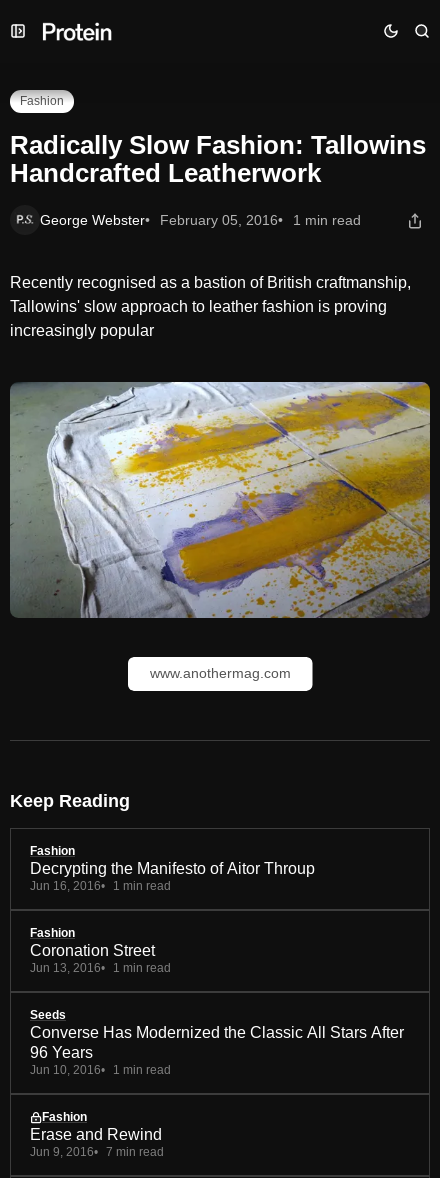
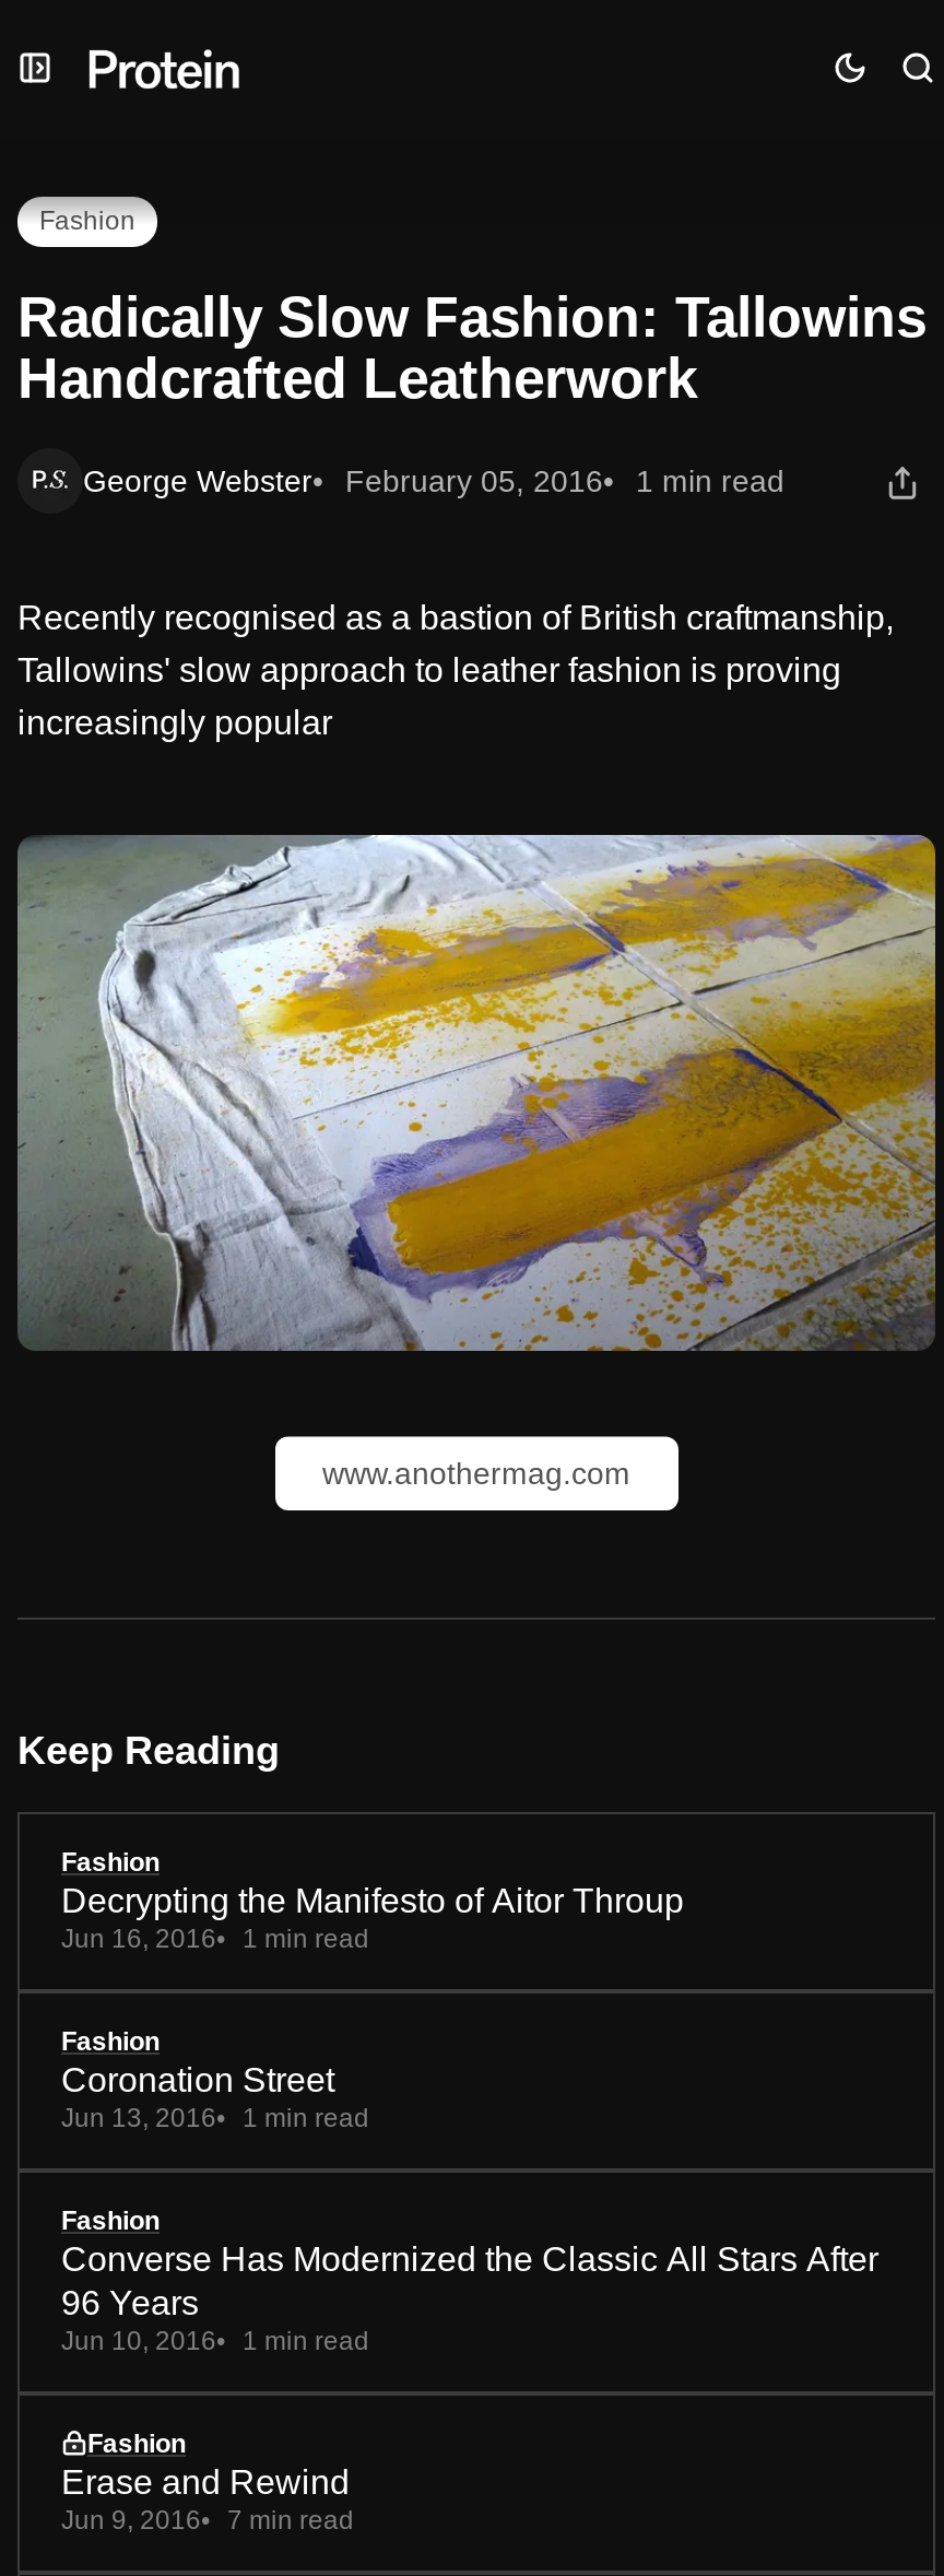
- Seeds
+ Fashion
